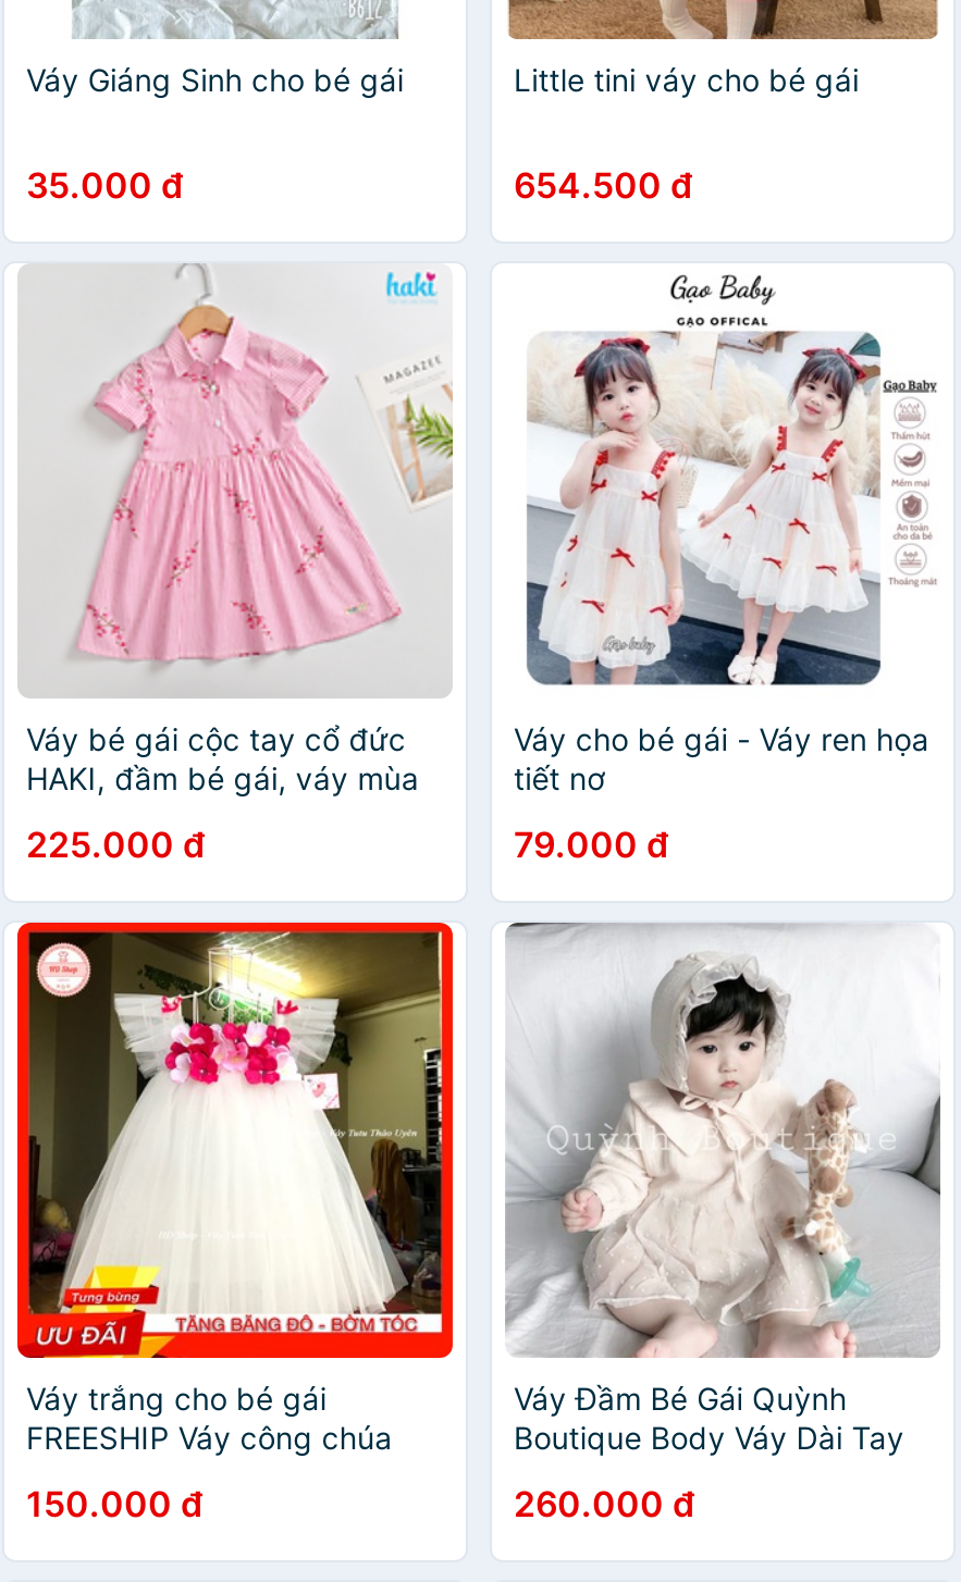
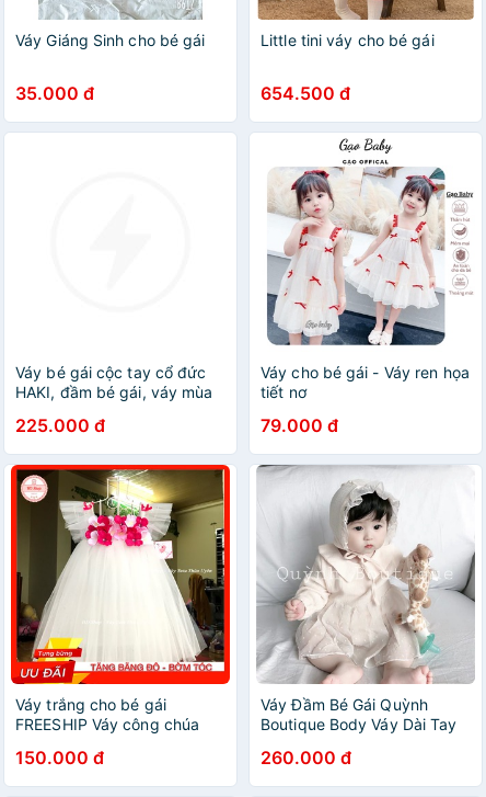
- [image]
